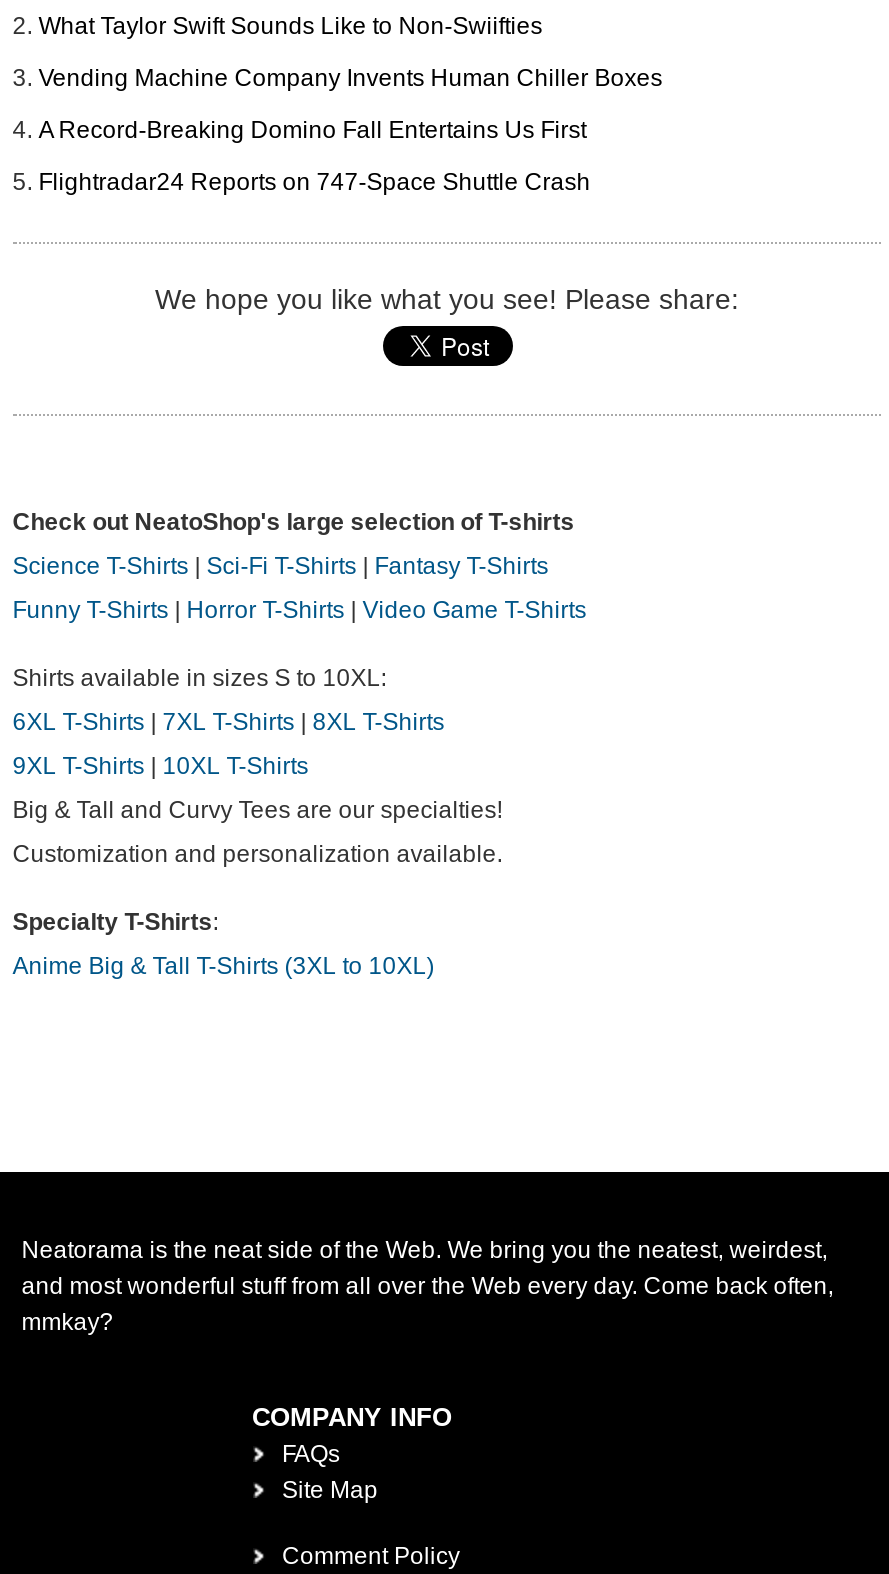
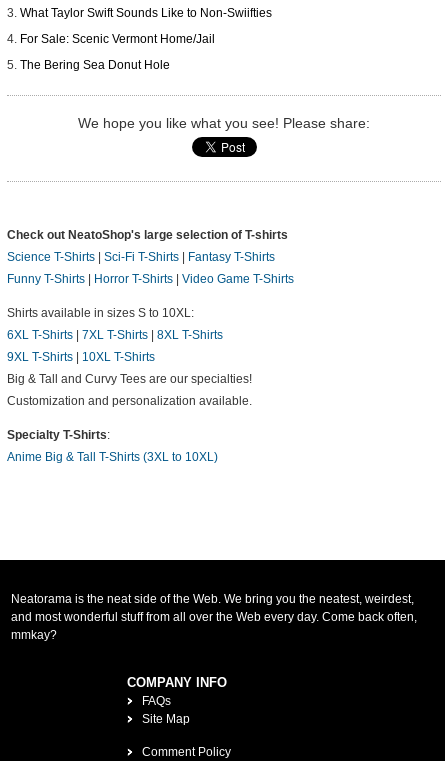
- Vending Machine Company Invents Human Chiller Boxes
- A Record-Breaking Domino Fall Entertains Us First
- Flightradar24 Reports on 747-Space Shuttle Crash
+ For Sale: Scenic Vermont Home/Jail
+ The Bering Sea Donut Hole
